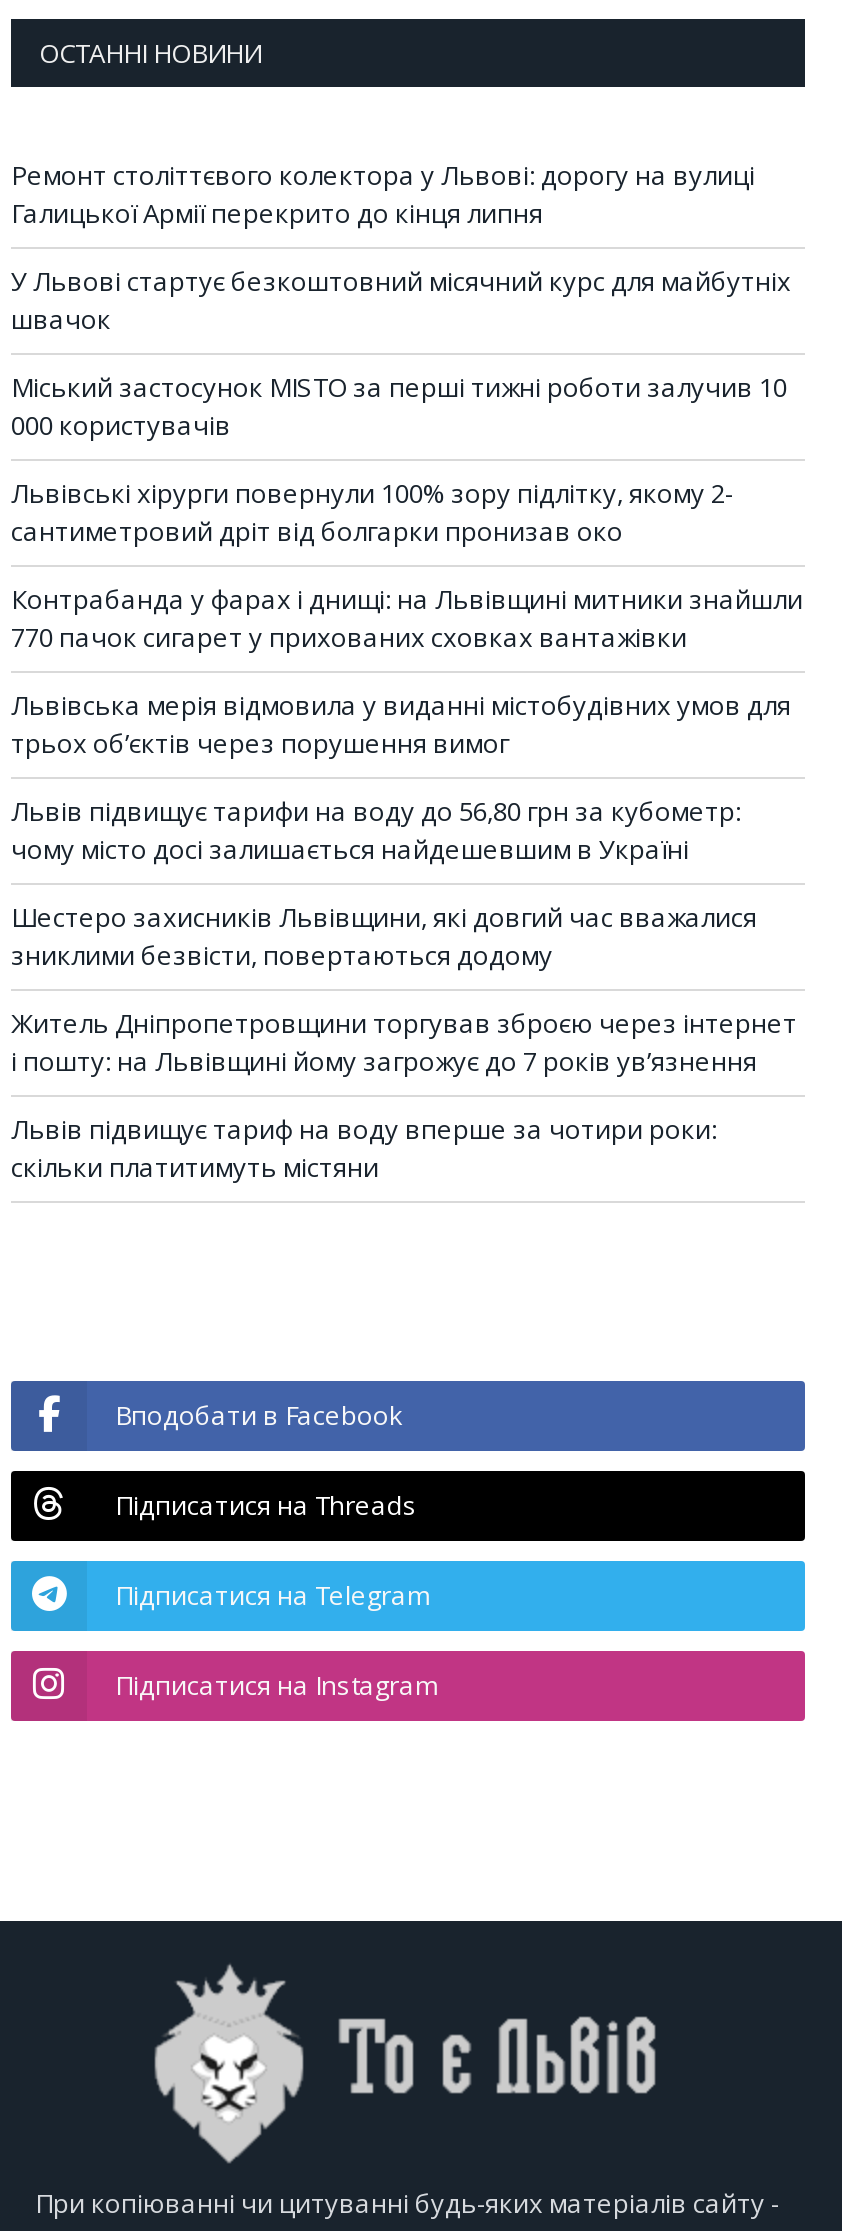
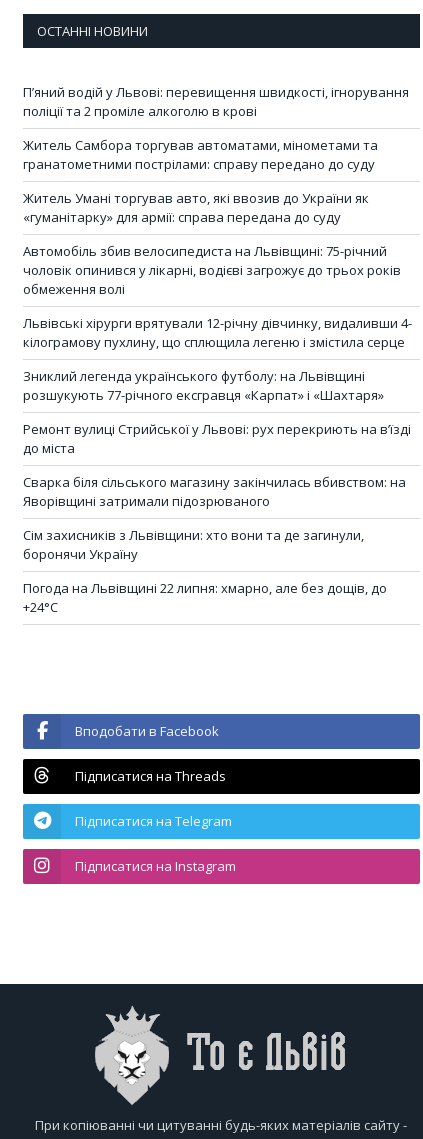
- Ремонт століттєвого колектора у Львові: дорогу на вулиці
- Галицької Армії перекрито до кінця липня
+ П’яний водій у Львові: перевищення швидкості, ігнорування
+ поліції та 2 проміле алкоголю в крові

- У Львові стартує безкоштовний місячний курс для майбутніх
- швачок
+ Житель Самбора торгував автоматами, мінометами та
+ гранатометними пострілами: справу передано до суду

- Міський застосунок MISTO за перші тижні роботи залучив 10
- 000 користувачів
+ Житель Умані торгував авто, які ввозив до України як
+ «гуманітарку» для армії: справа передана до суду

- Львівські хірурги повернули 100% зору підлітку, якому 2-
- сантиметровий дріт від болгарки пронизав око
+ Автомобіль збив велосипедиста на Львівщині: 75-річний
+ чоловік опинився у лікарні, водієві загрожує до трьох років
+ обмеження волі

- Контрабанда у фарах і днищі: на Львівщині митники знайшли
- 770 пачок сигарет у прихованих сховках вантажівки
+ Львівські хірурги врятували 12-річну дівчинку, видаливши 4-
+ кілограмову пухлину, що сплющила легеню і змістила серце

- Львівська мерія відмовила у виданні містобудівних умов для
- трьох об’єктів через порушення вимог
+ Зниклий легенда українського футболу: на Львівщині
+ розшукують 77-річного ексгравця «Карпат» і «Шахтаря»

- Львів підвищує тарифи на воду до 56,80 грн за кубометр:
- чому місто досі залишається найдешевшим в Україні
+ Ремонт вулиці Стрийської у Львові: рух перекриють на в’їзді
+ до міста

- Шестеро захисників Львівщини, які довгий час вважалися
- зниклими безвісти, повертаються додому
+ Сварка біля сільського магазину закінчилась вбивством: на
+ Яворівщині затримали підозрюваного

- Житель Дніпропетровщини торгував зброєю через інтернет
- і пошту: на Львівщині йому загрожує до 7 років ув’язнення
+ Сім захисників з Львівщини: хто вони та де загинули,
+ боронячи Україну

- Львів підвищує тариф на воду вперше за чотири роки:
- скільки платитимуть містяни
+ Погода на Львівщині 22 липня: хмарно, але без дощів, до
+ +24°С
